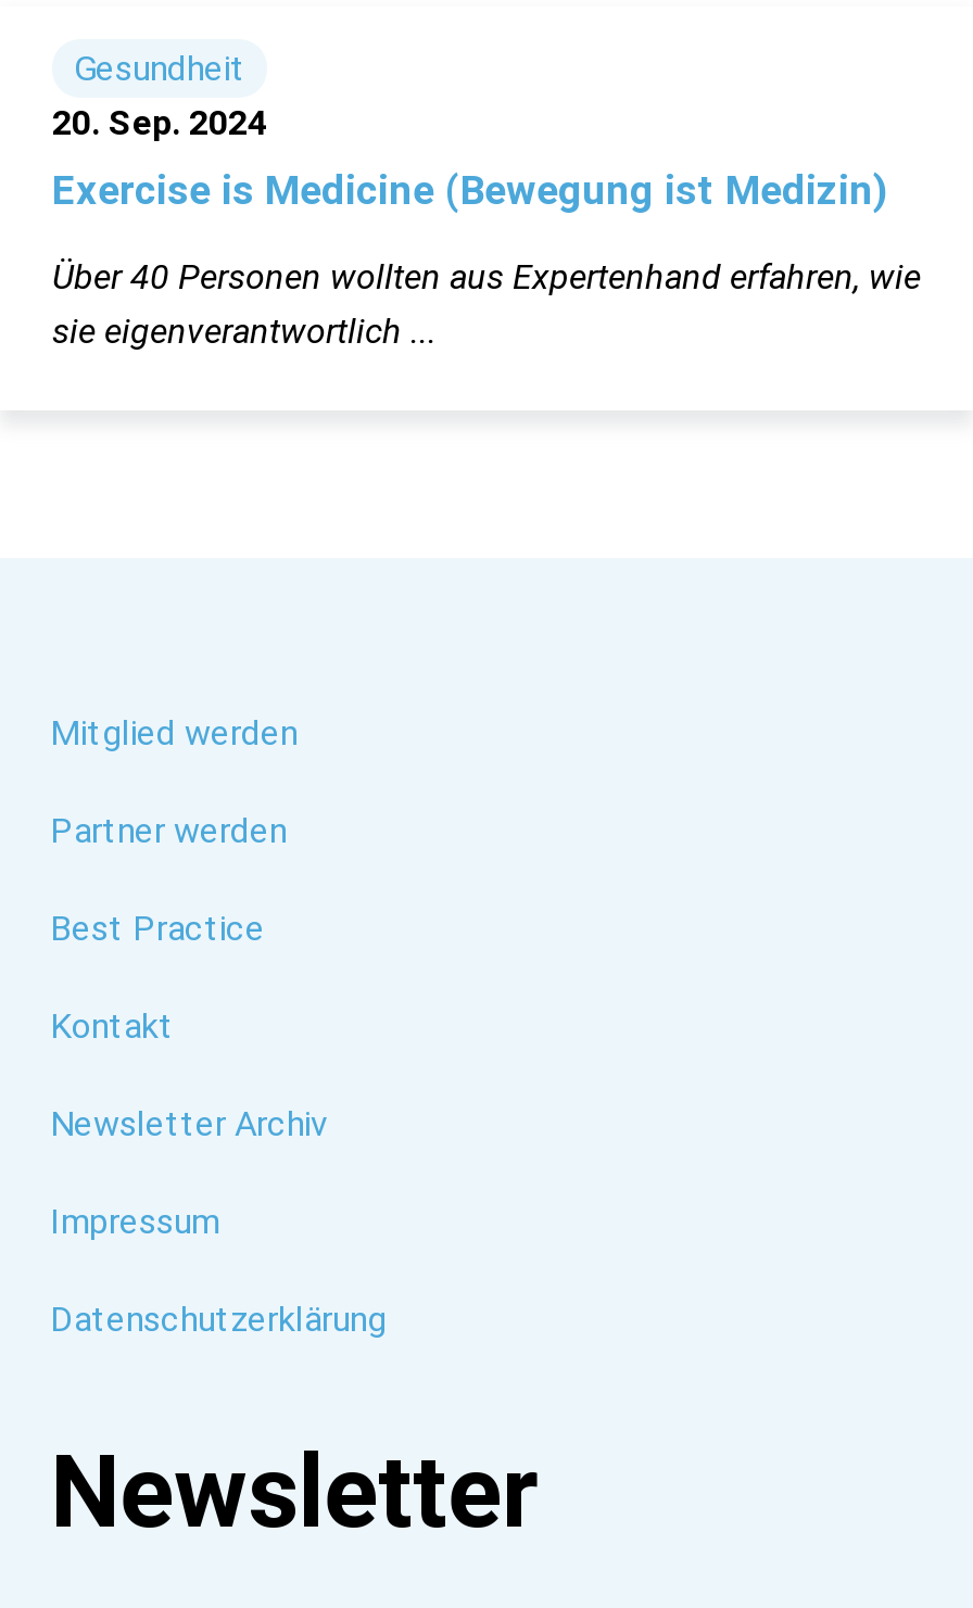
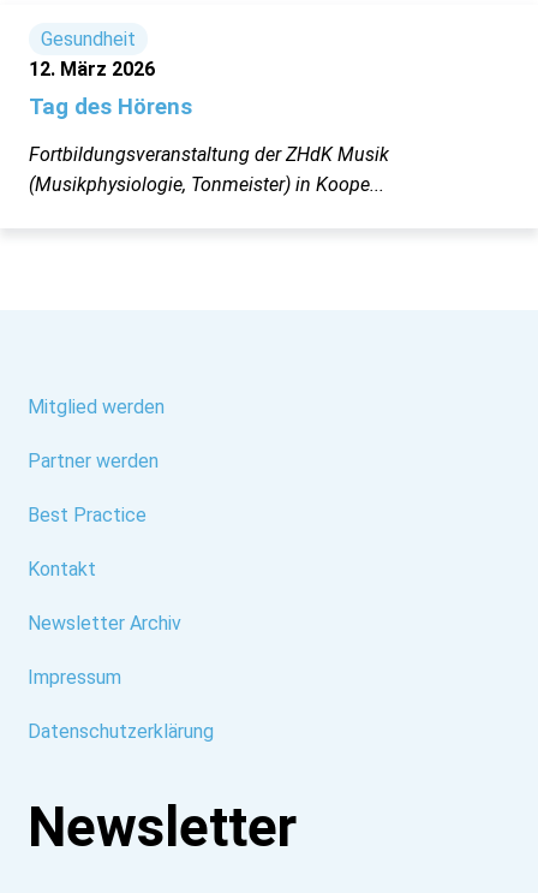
- 20. Sep. 2024
+ 12. März 2026

- Exercise is Medicine (Bewegung ist Medizin)
+ Tag des Hörens

- Über 40 Personen wollten aus Expertenhand erfahren, wie
- sie eigenverantwortlich ...
+ Fortbildungsveranstaltung der ZHdK Musik
+ (Musikphysiologie, Tonmeister) in Koope...
